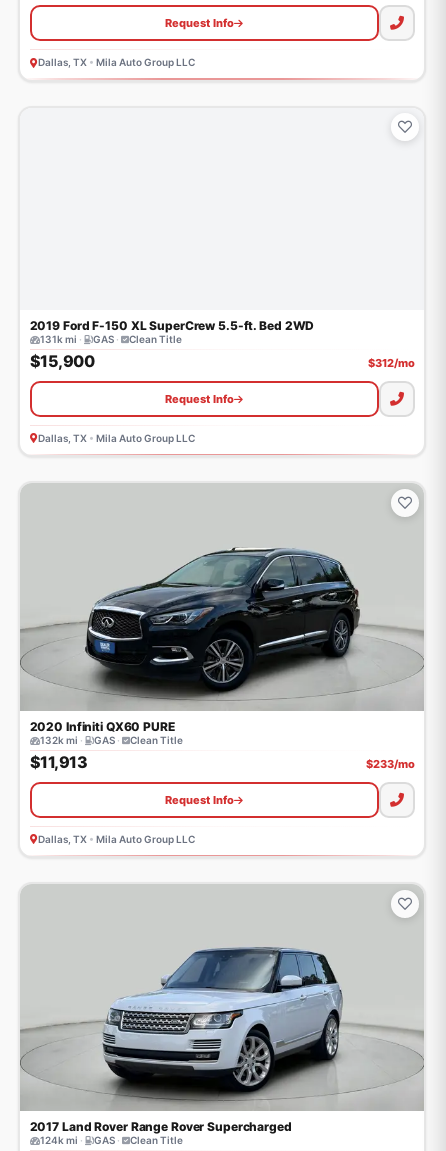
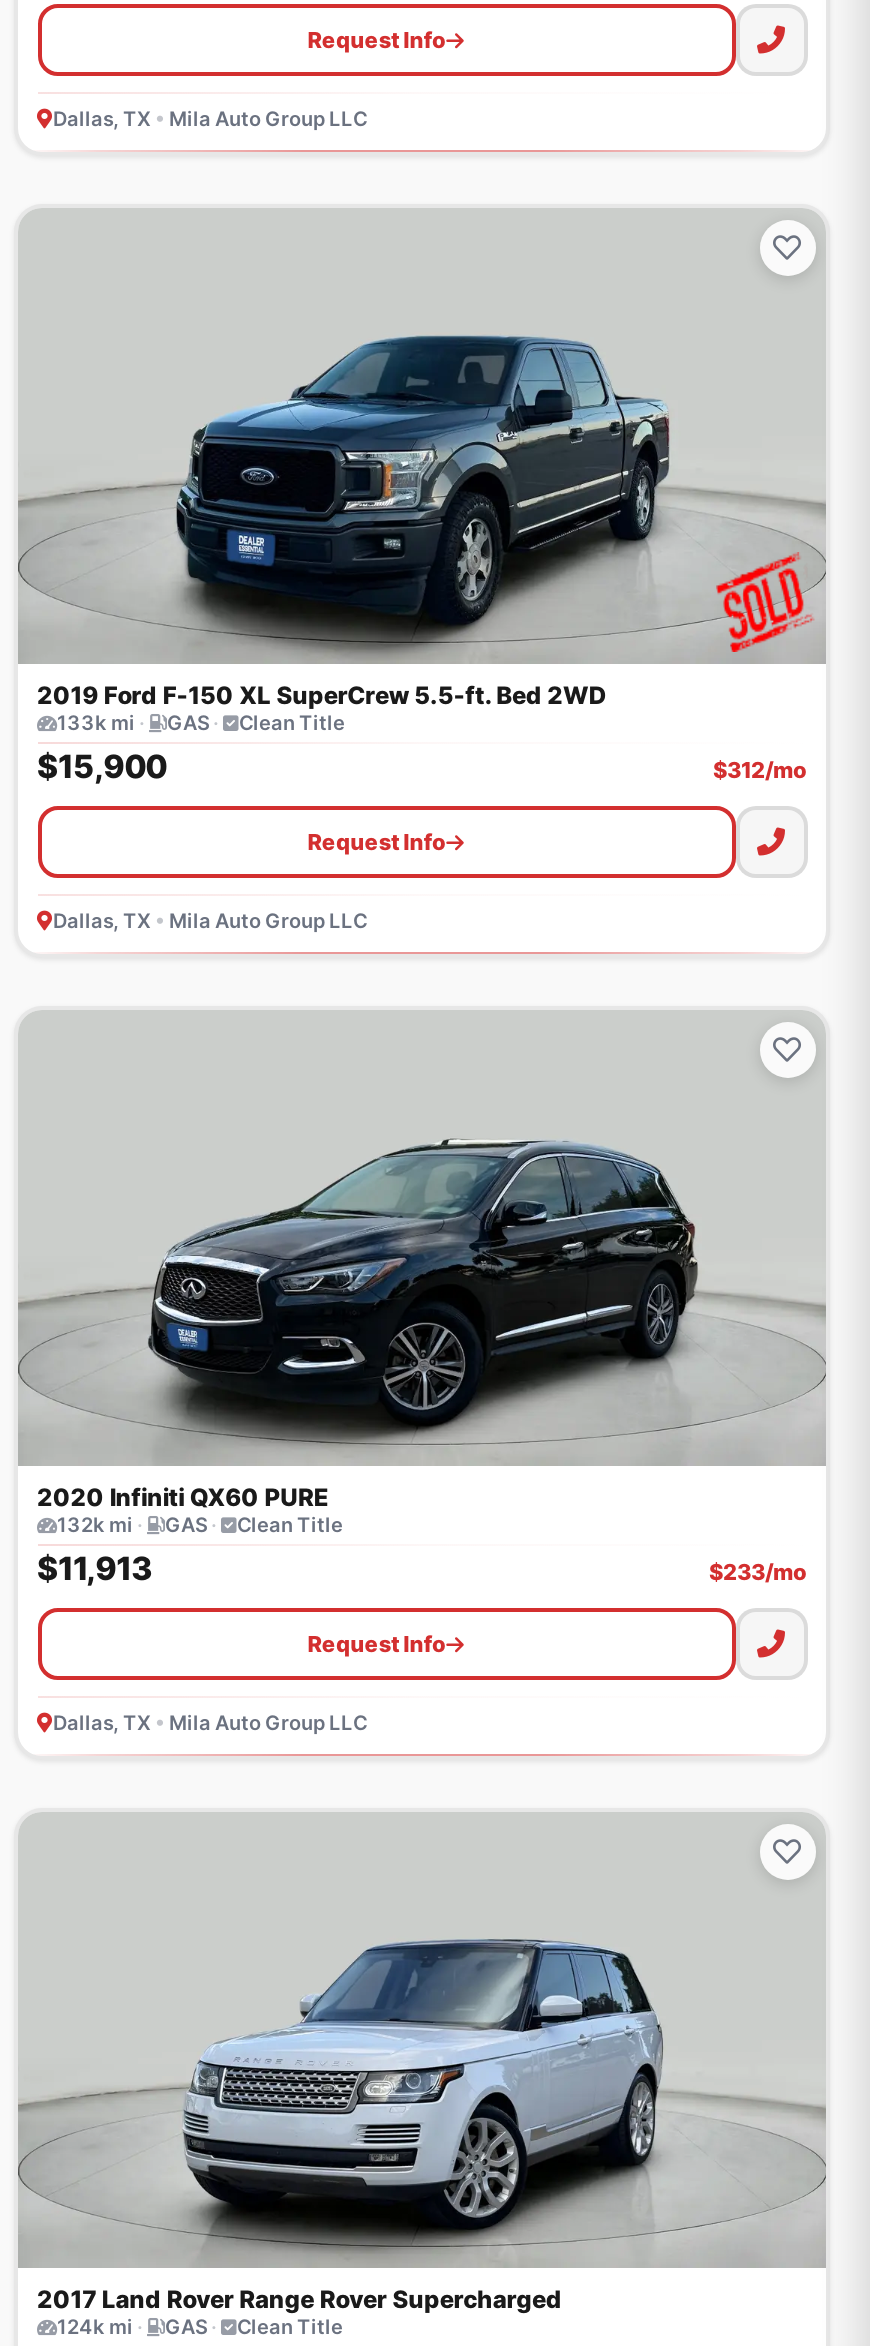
+ [image]

- 131k mi · GAS · Clean Title
+ 133k mi · GAS · Clean Title
